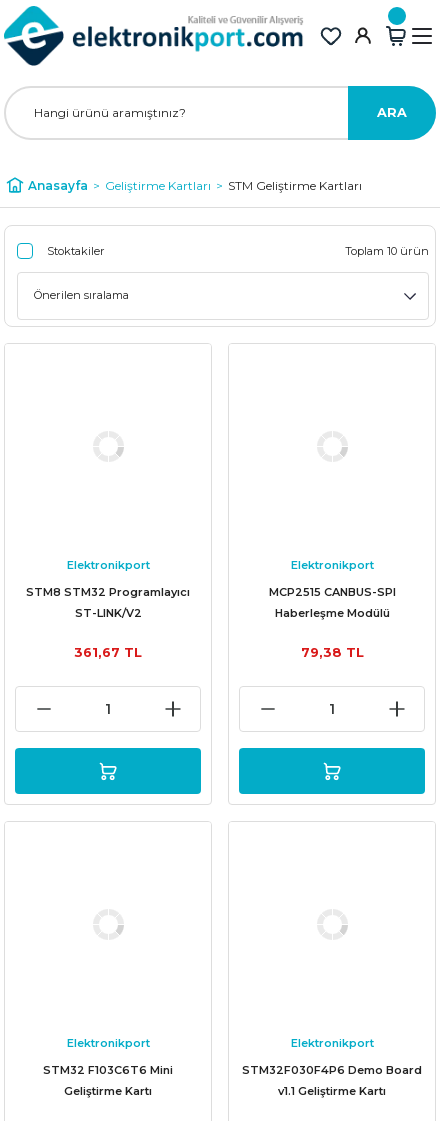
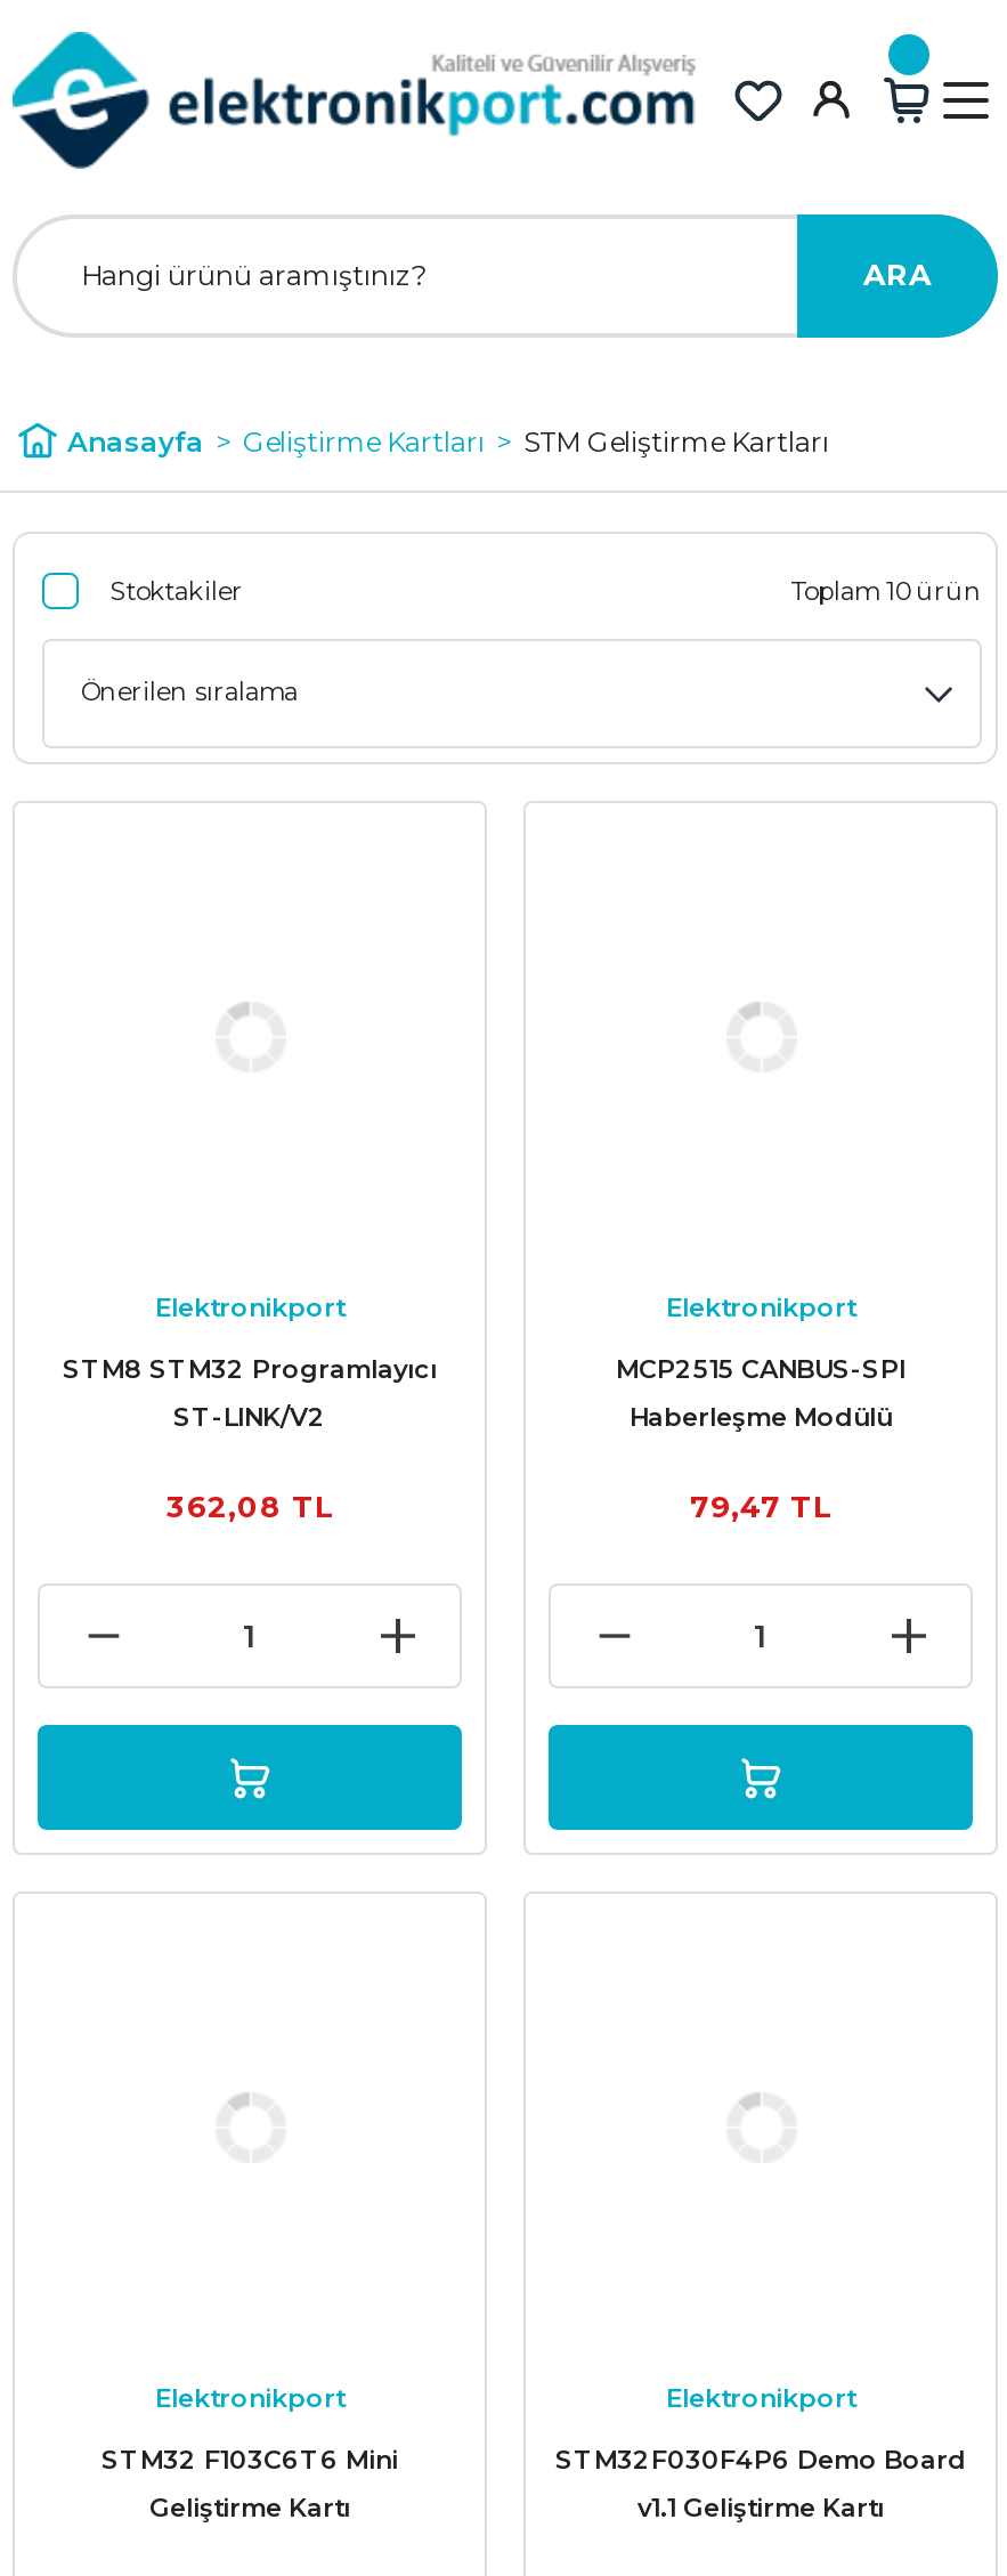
- 361,67 TL
+ 362,08 TL

- 79,38 TL
+ 79,47 TL
